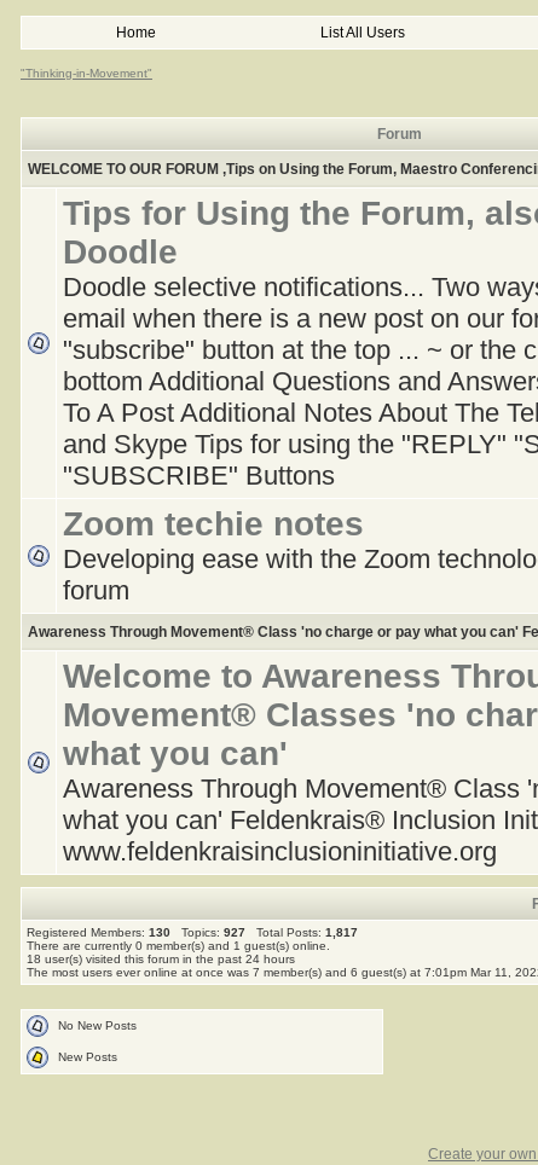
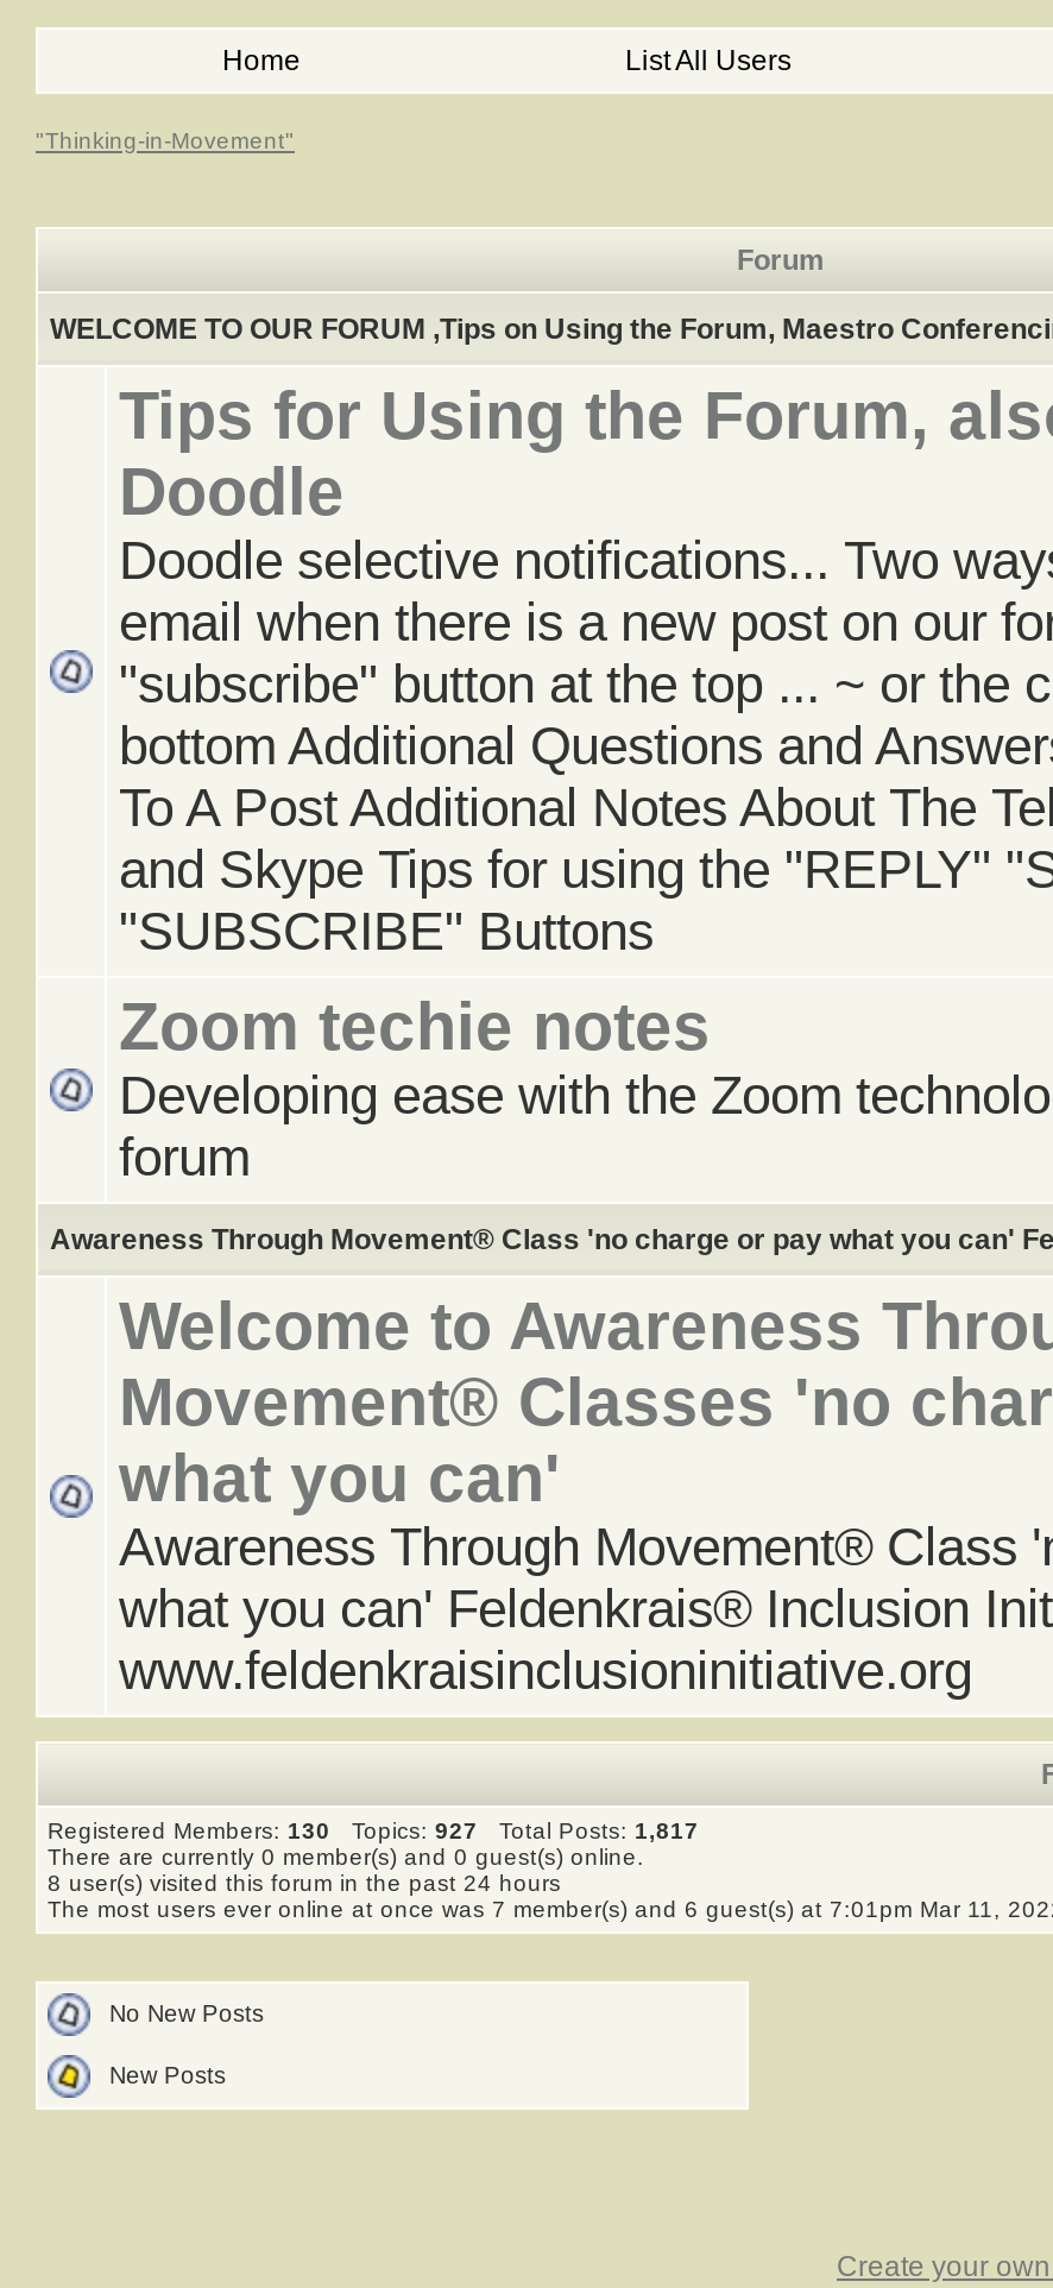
- There are currently 0 member(s) and 1 guest(s) online.
+ There are currently 0 member(s) and 0 guest(s) online.

- 18 user(s) visited this forum in the past 24 hours
+ 8 user(s) visited this forum in the past 24 hours
